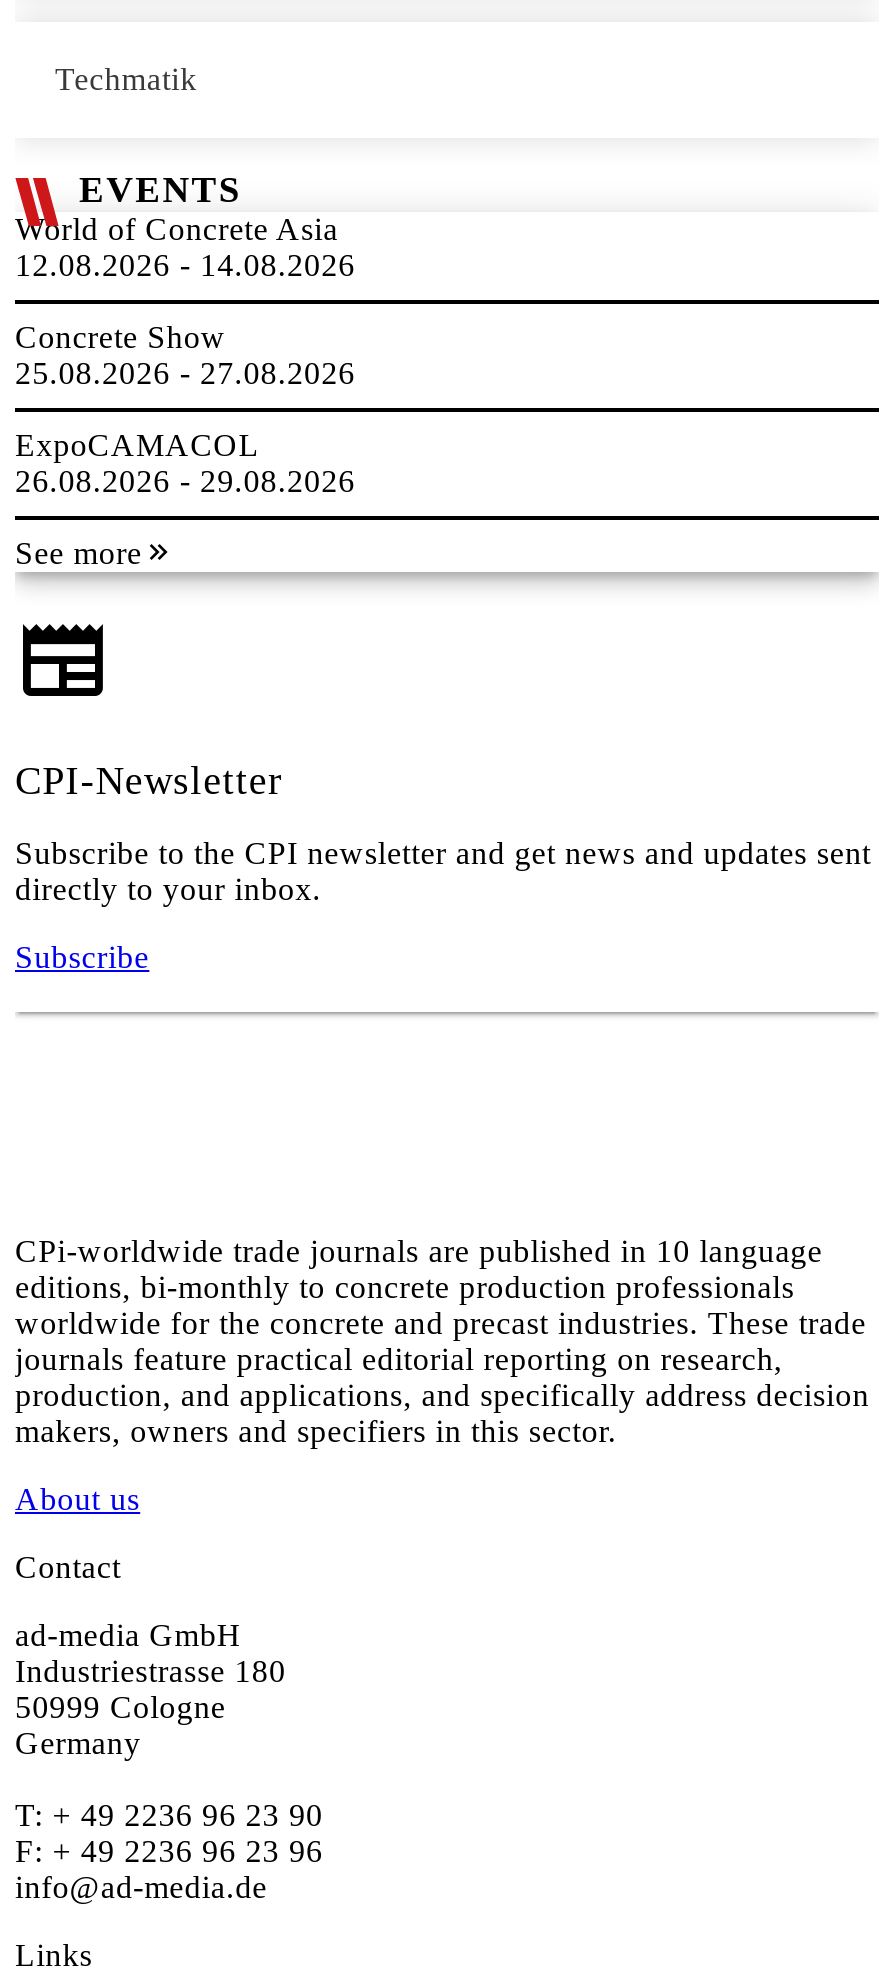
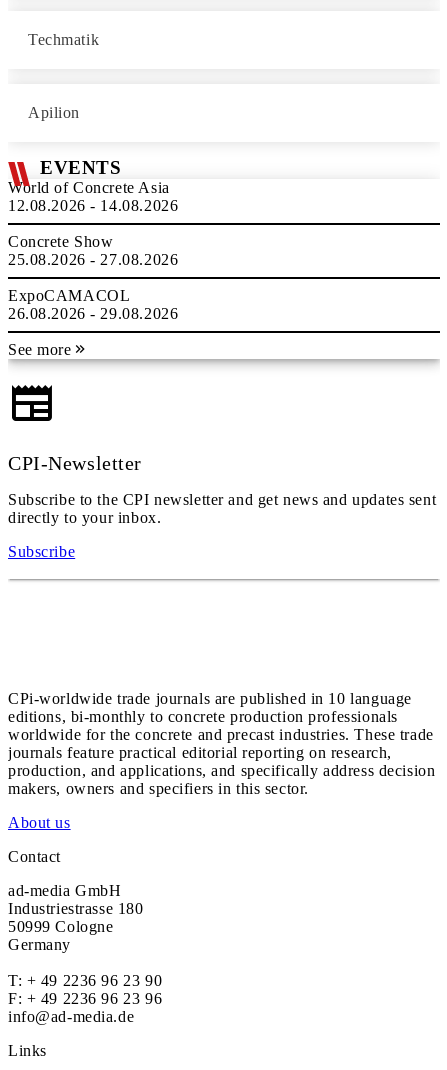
+ Apilion
